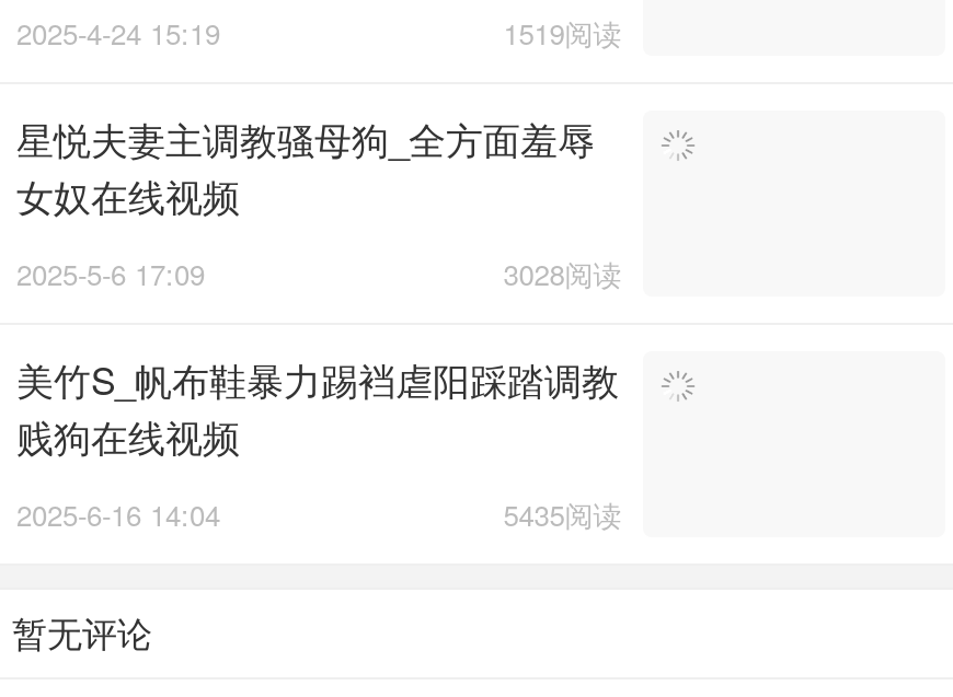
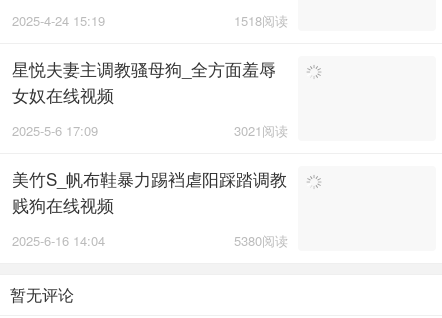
- 1519阅读
+ 1518阅读

- 3028阅读
+ 3021阅读

- 5435阅读
+ 5380阅读
